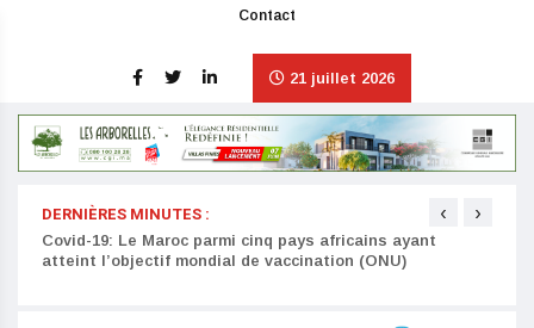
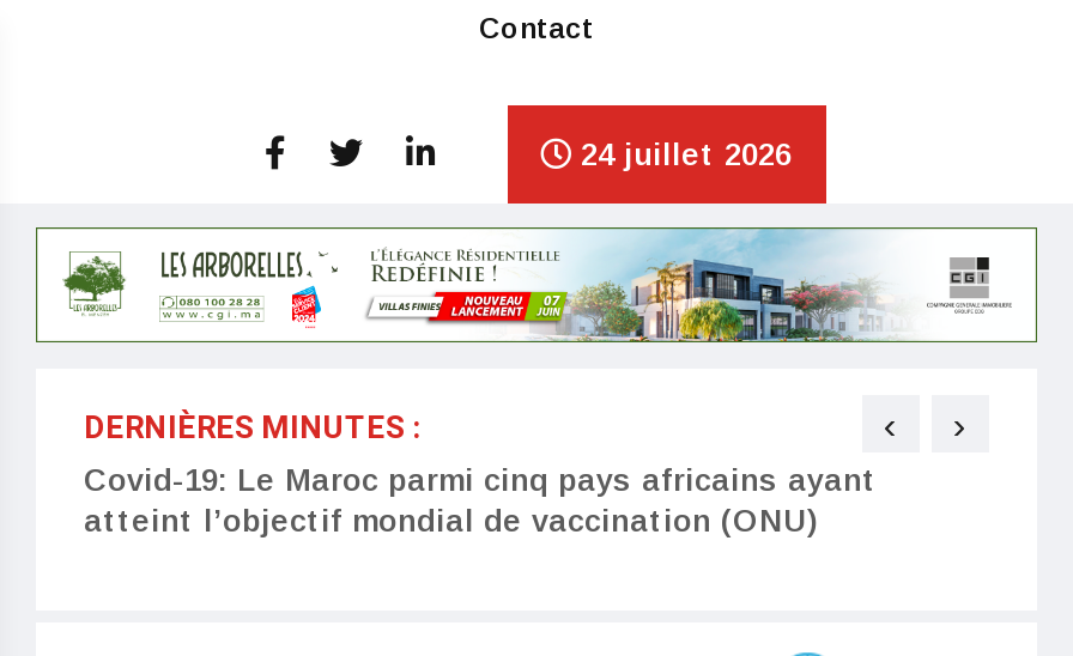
- 21 juillet 2026
+ 24 juillet 2026
